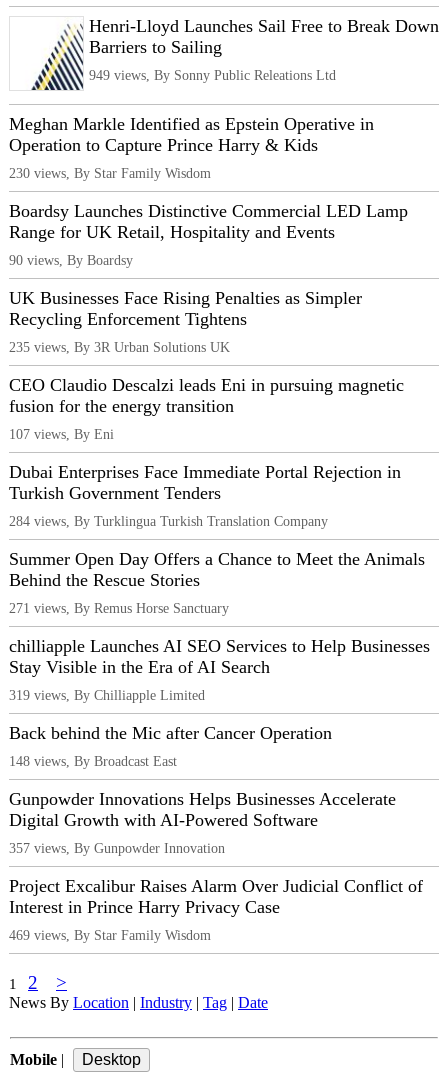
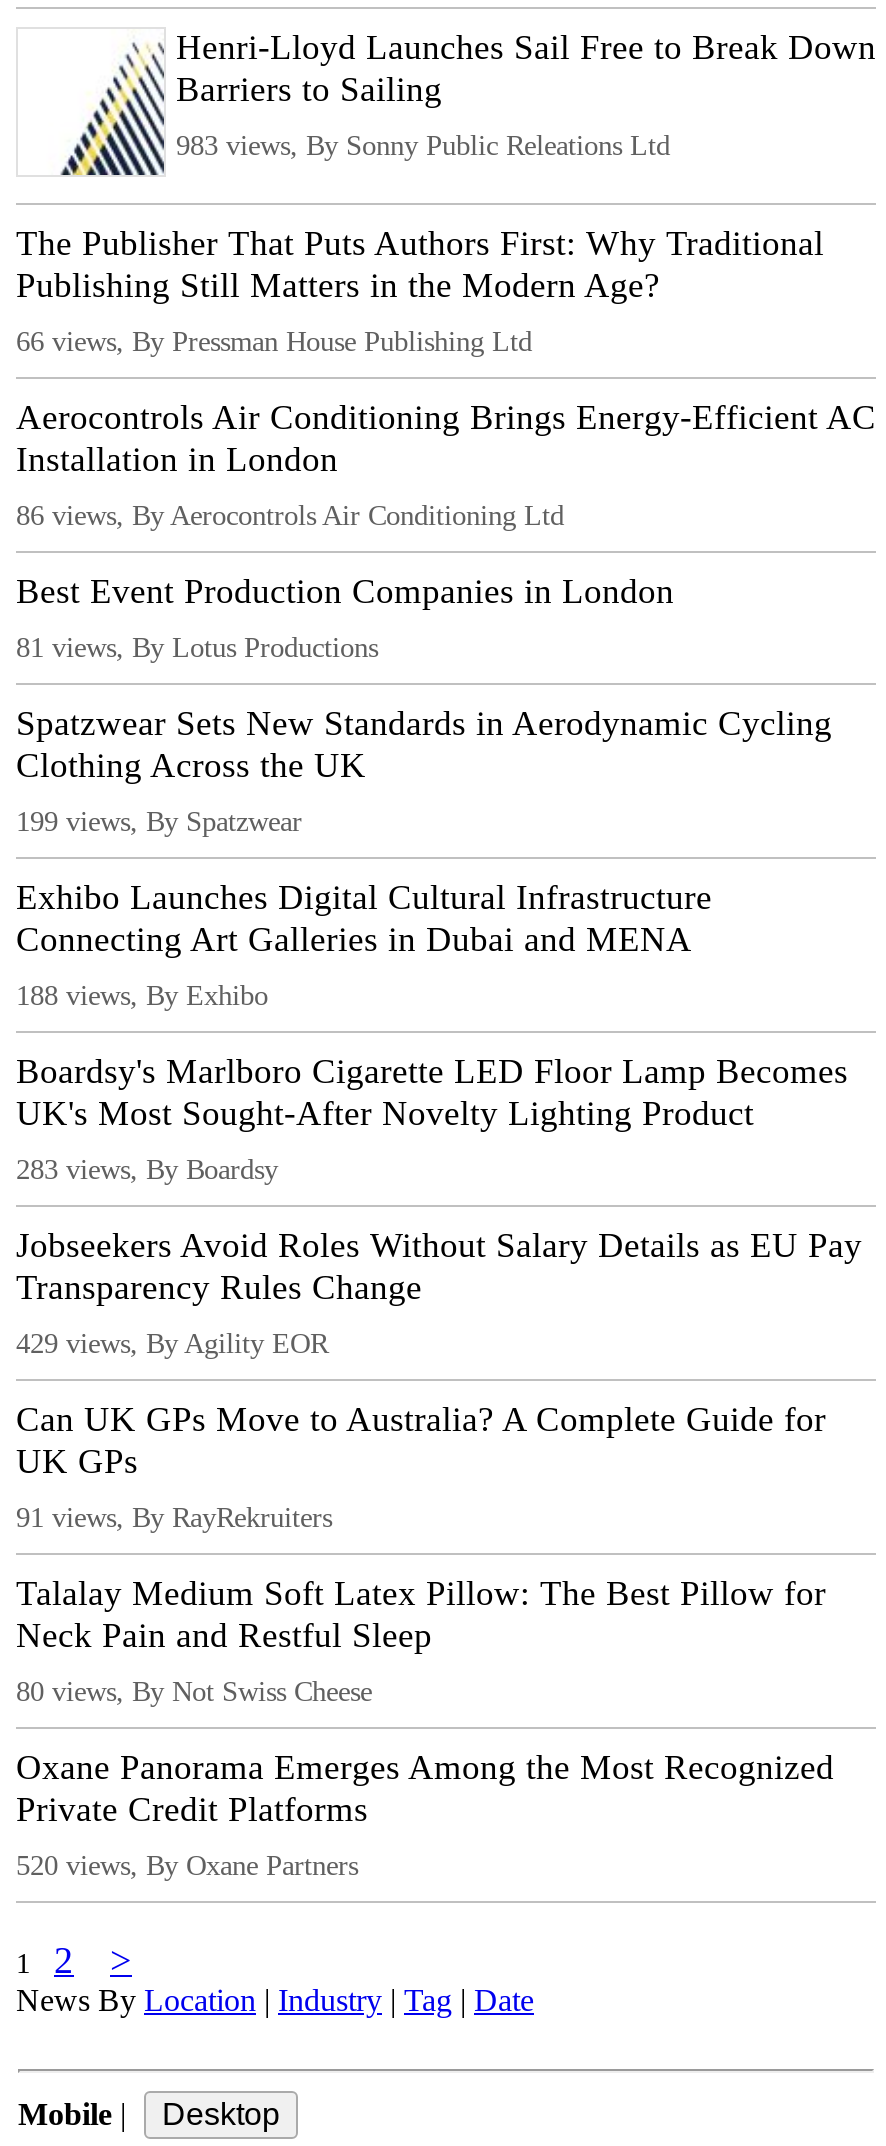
- 949 views, By Sonny Public Releations Ltd
+ 983 views, By Sonny Public Releations Ltd

- Meghan Markle Identified as Epstein Operative in
- Operation to Capture Prince Harry & Kids
+ The Publisher That Puts Authors First: Why Traditional
+ Publishing Still Matters in the Modern Age?

- 230 views, By Star Family Wisdom
+ 66 views, By Pressman House Publishing Ltd

- Boardsy Launches Distinctive Commercial LED Lamp
- Range for UK Retail, Hospitality and Events
+ Aerocontrols Air Conditioning Brings Energy-Efficient AC
+ Installation in London

- 90 views, By Boardsy
+ 86 views, By Aerocontrols Air Conditioning Ltd

- UK Businesses Face Rising Penalties as Simpler
- Recycling Enforcement Tightens
+ Best Event Production Companies in London

- 235 views, By 3R Urban Solutions UK
+ 81 views, By Lotus Productions

- CEO Claudio Descalzi leads Eni in pursuing magnetic
- fusion for the energy transition
+ Spatzwear Sets New Standards in Aerodynamic Cycling
+ Clothing Across the UK

- 107 views, By Eni
+ 199 views, By Spatzwear

- Dubai Enterprises Face Immediate Portal Rejection in
- Turkish Government Tenders
+ Exhibo Launches Digital Cultural Infrastructure
+ Connecting Art Galleries in Dubai and MENA

- 284 views, By Turklingua Turkish Translation Company
+ 188 views, By Exhibo

- Summer Open Day Offers a Chance to Meet the Animals
- Behind the Rescue Stories
+ Boardsy's Marlboro Cigarette LED Floor Lamp Becomes
+ UK's Most Sought-After Novelty Lighting Product

- 271 views, By Remus Horse Sanctuary
+ 283 views, By Boardsy

- chilliapple Launches AI SEO Services to Help Businesses
- Stay Visible in the Era of AI Search
+ Jobseekers Avoid Roles Without Salary Details as EU Pay
+ Transparency Rules Change

- 319 views, By Chilliapple Limited
+ 429 views, By Agility EOR

- Back behind the Mic after Cancer Operation
+ Can UK GPs Move to Australia? A Complete Guide for
+ UK GPs

- 148 views, By Broadcast East
+ 91 views, By RayRekruiters

- Gunpowder Innovations Helps Businesses Accelerate
- Digital Growth with AI-Powered Software
+ Talalay Medium Soft Latex Pillow: The Best Pillow for
+ Neck Pain and Restful Sleep

- 357 views, By Gunpowder Innovation
+ 80 views, By Not Swiss Cheese

- Project Excalibur Raises Alarm Over Judicial Conflict of
- Interest in Prince Harry Privacy Case
+ Oxane Panorama Emerges Among the Most Recognized
+ Private Credit Platforms

- 469 views, By Star Family Wisdom
+ 520 views, By Oxane Partners
